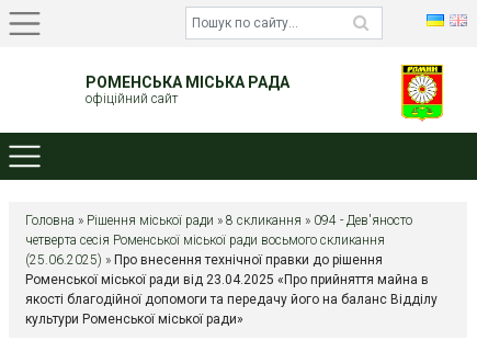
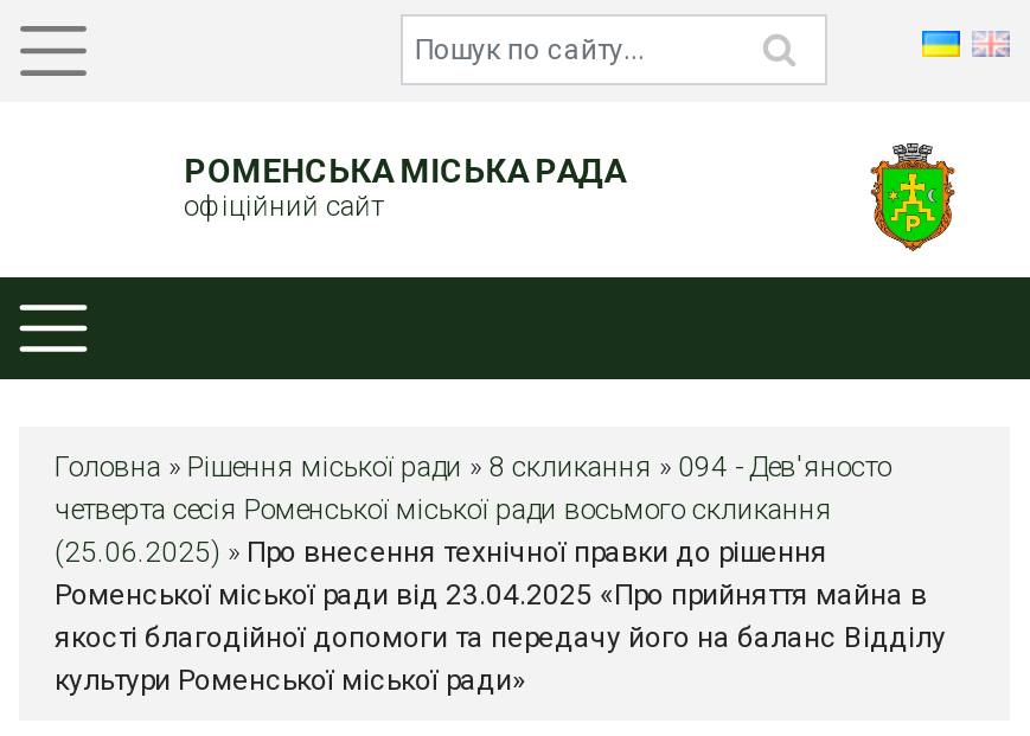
- [image]
+ [image]
